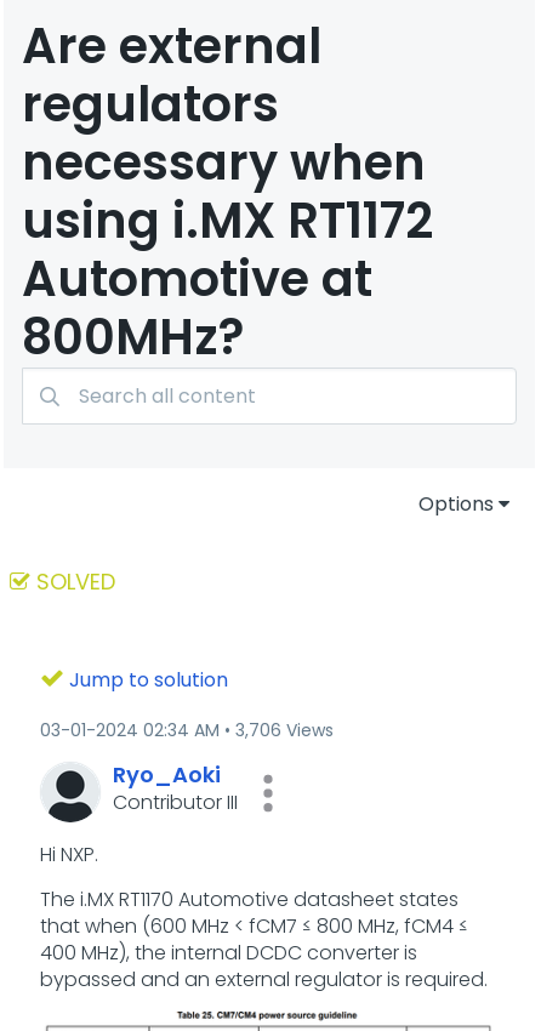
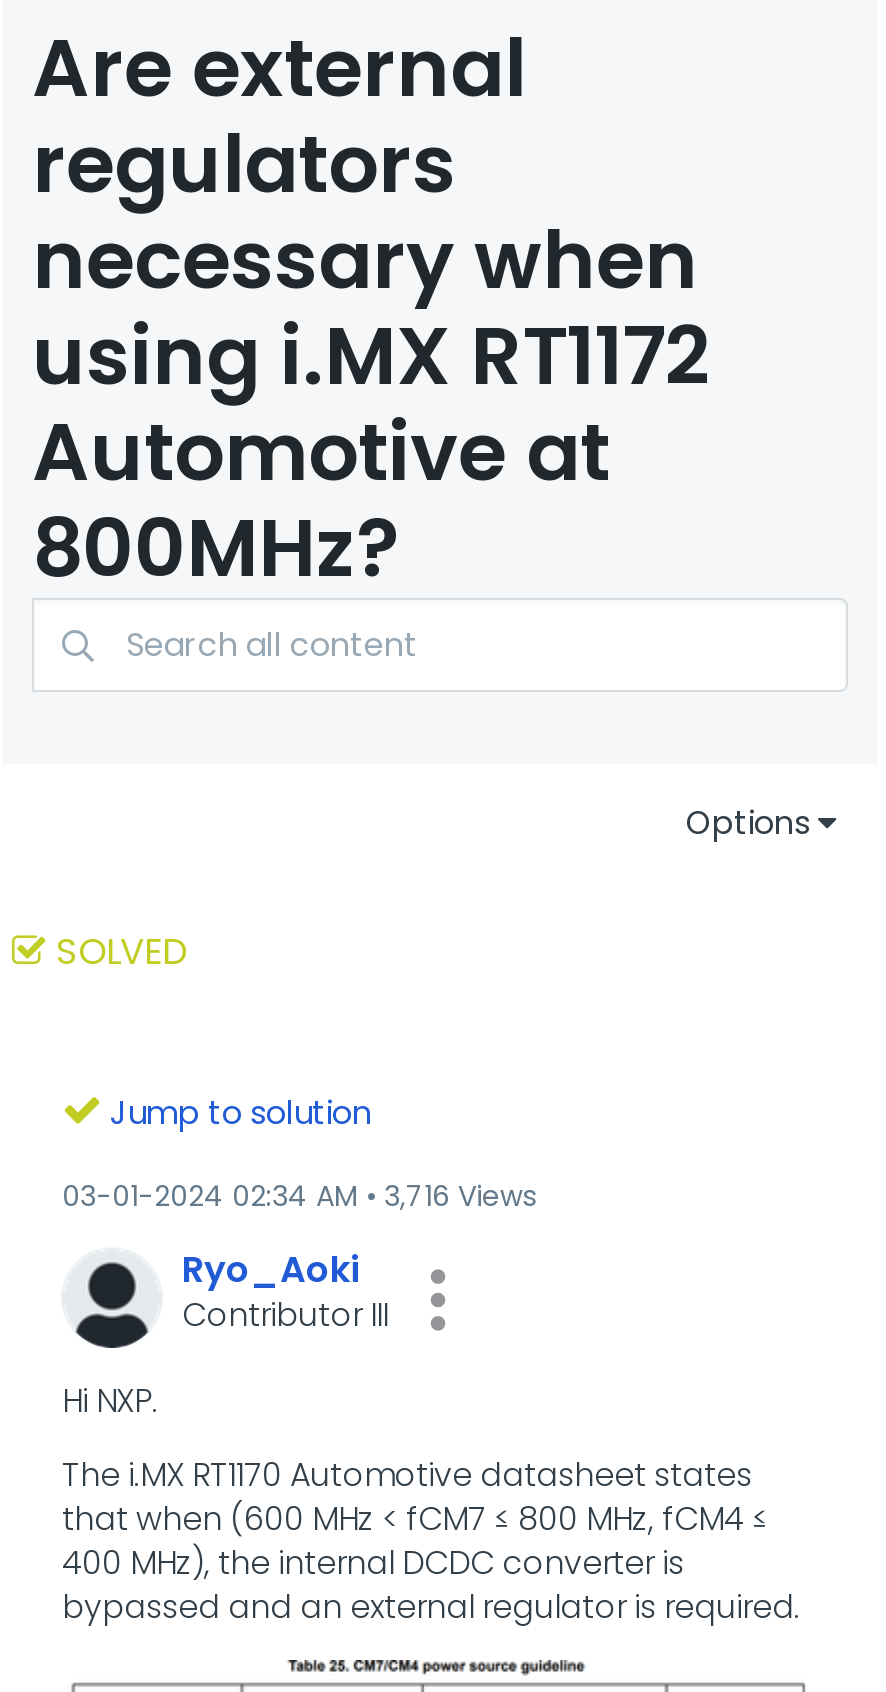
- 03-01-2024 02:34 AM 3,706 Views
+ 03-01-2024 02:34 AM 3,716 Views
